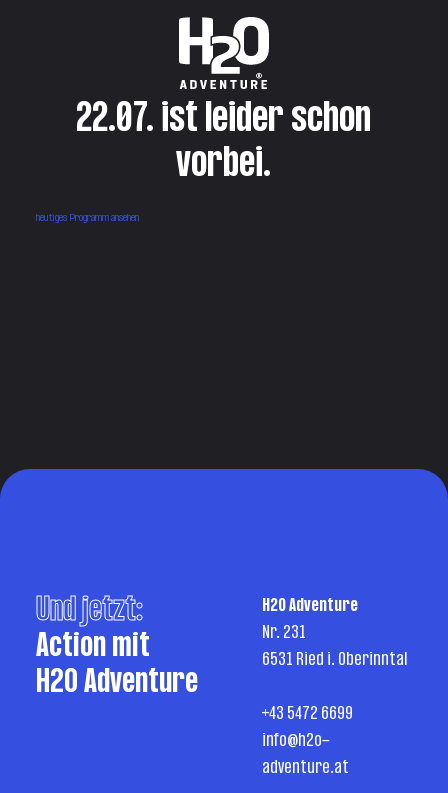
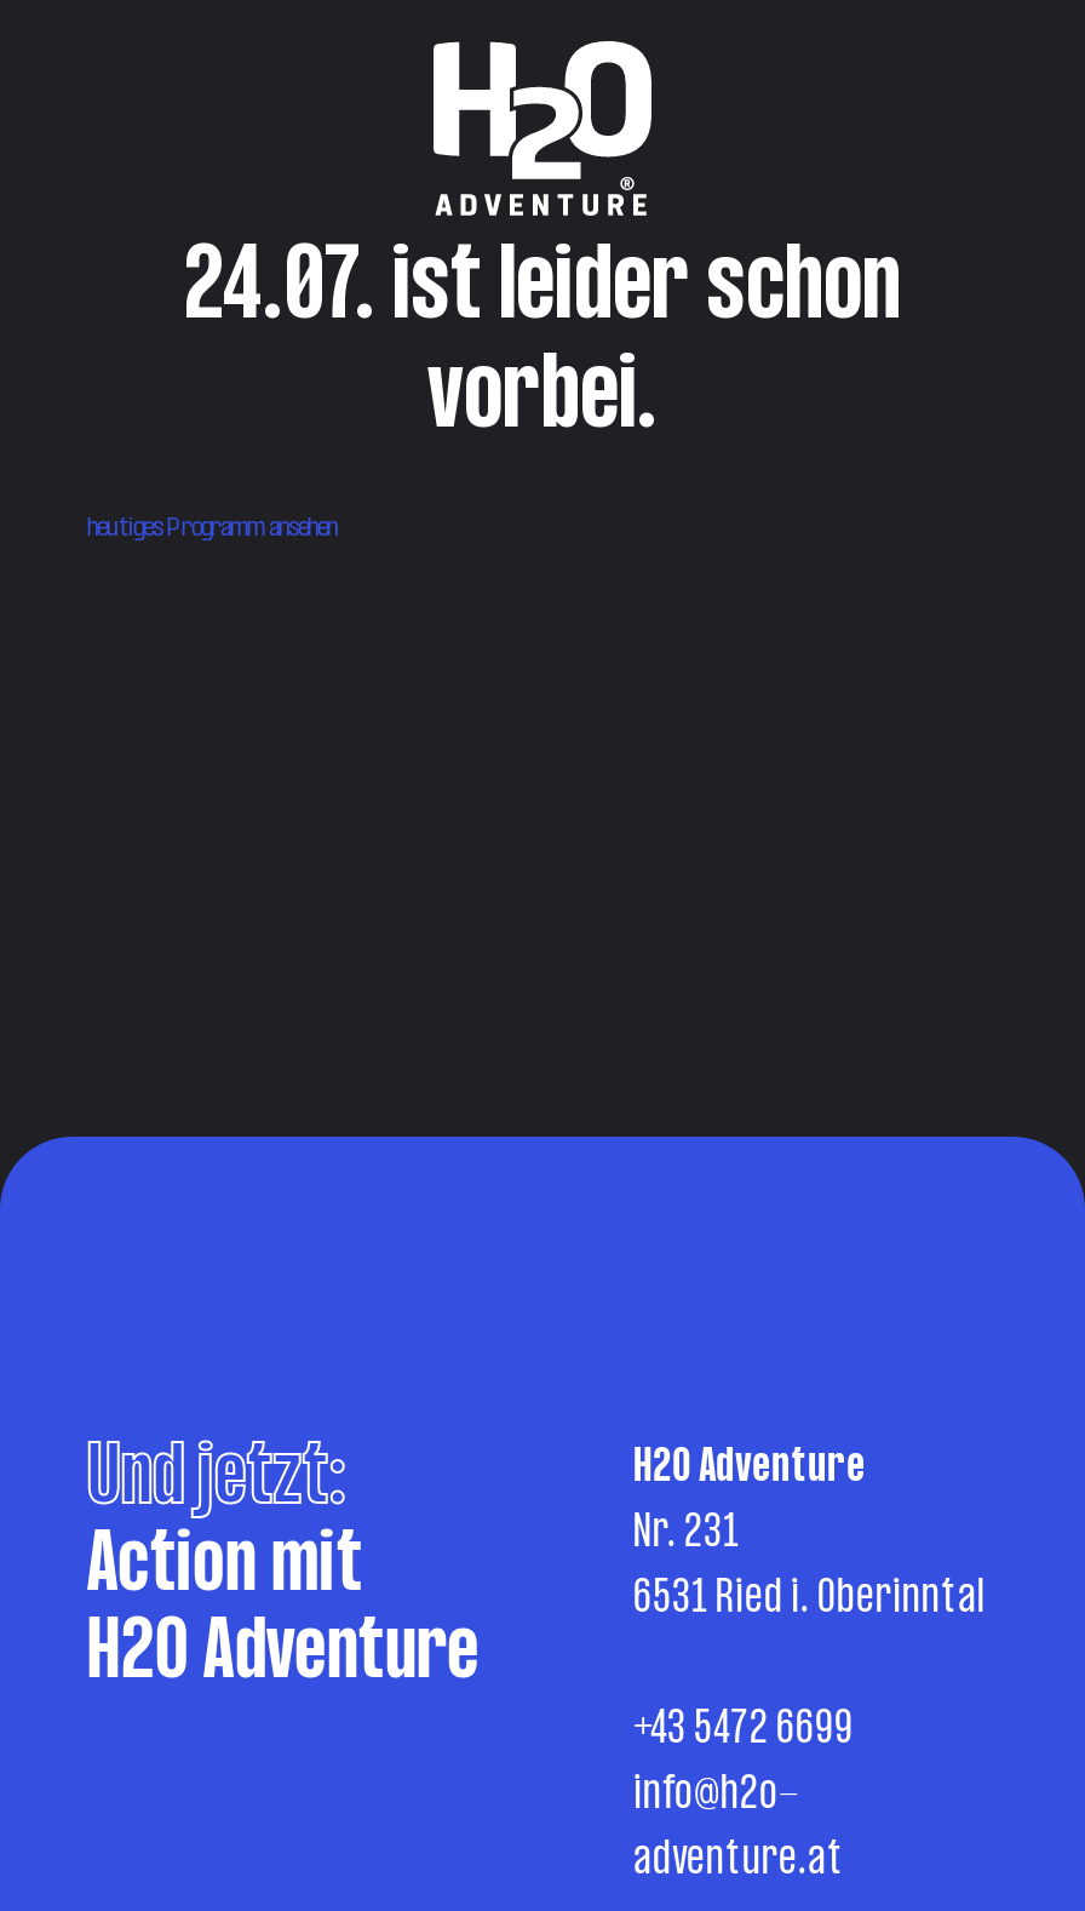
- 22.07. ist leider schon
+ 24.07. ist leider schon
